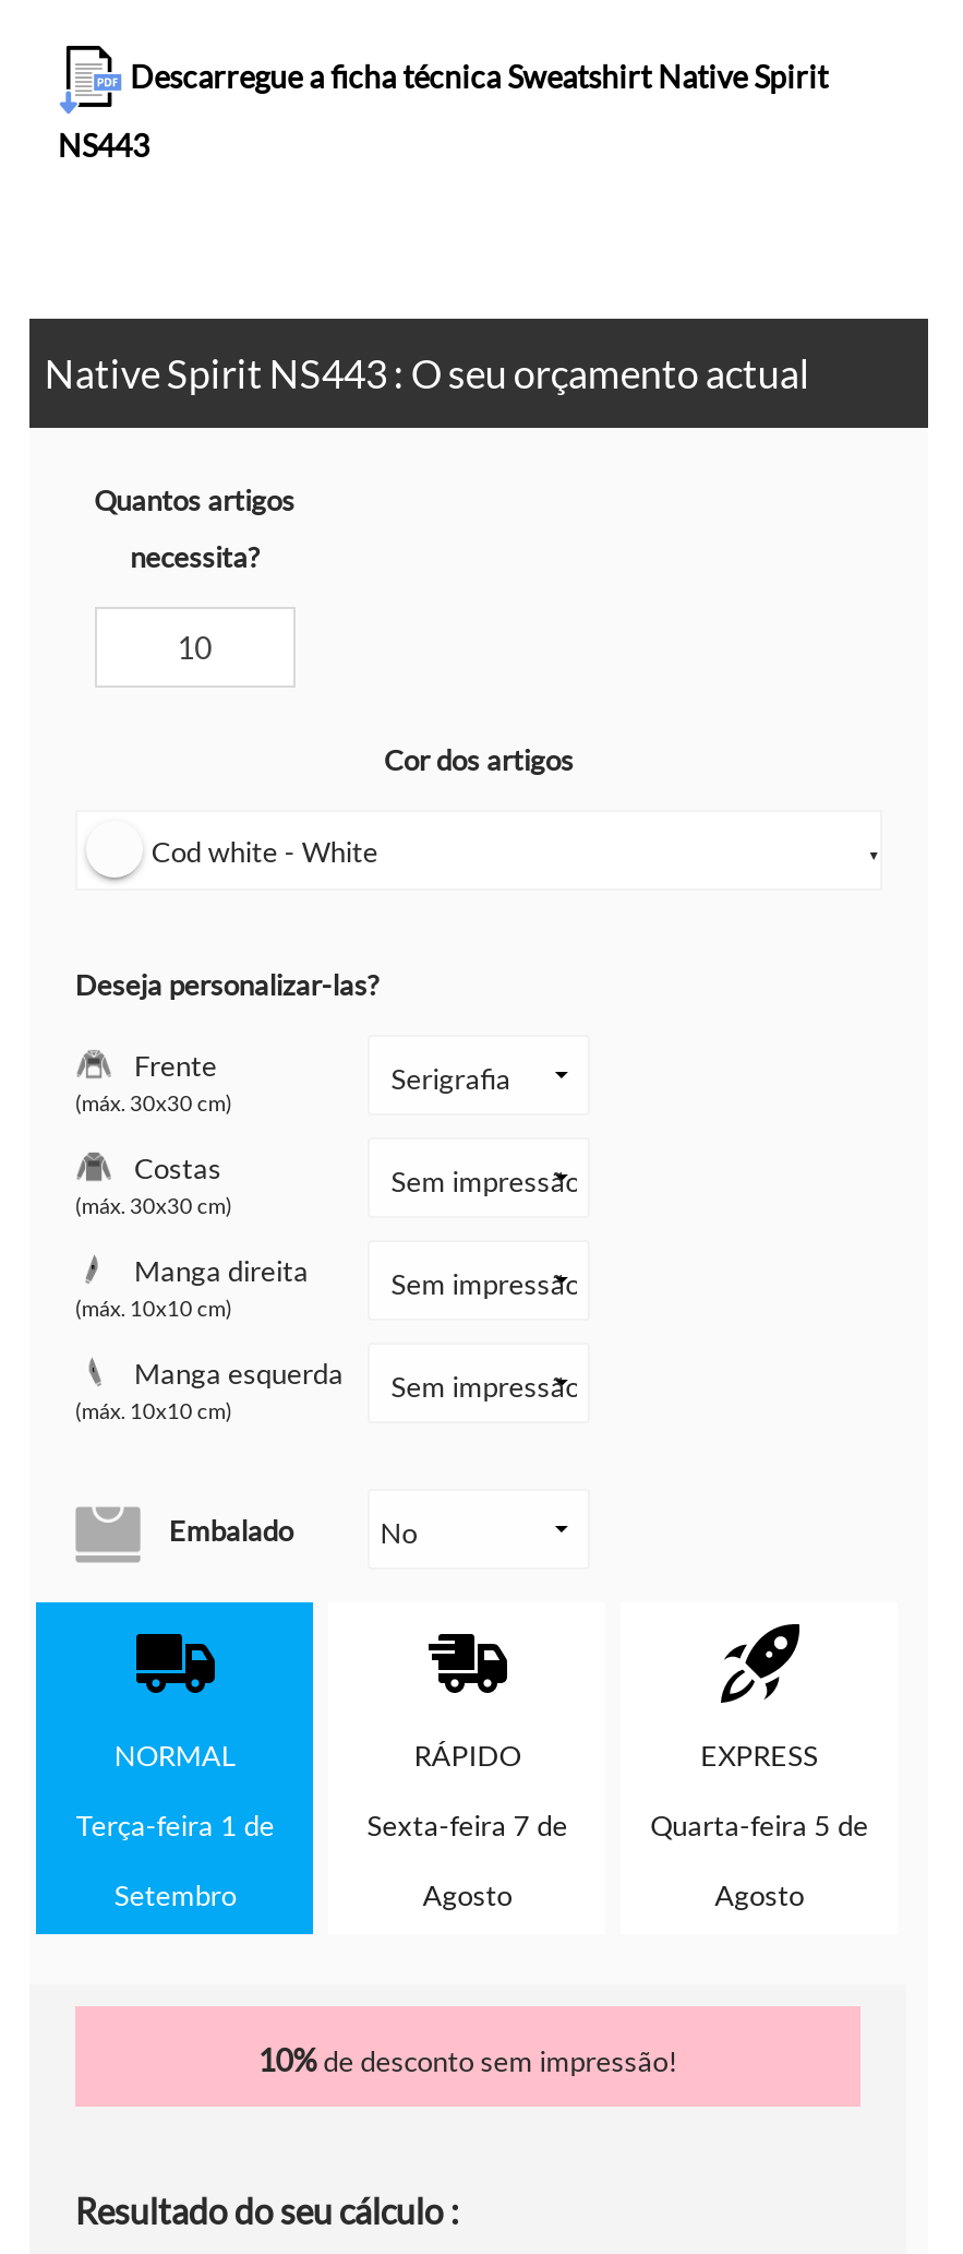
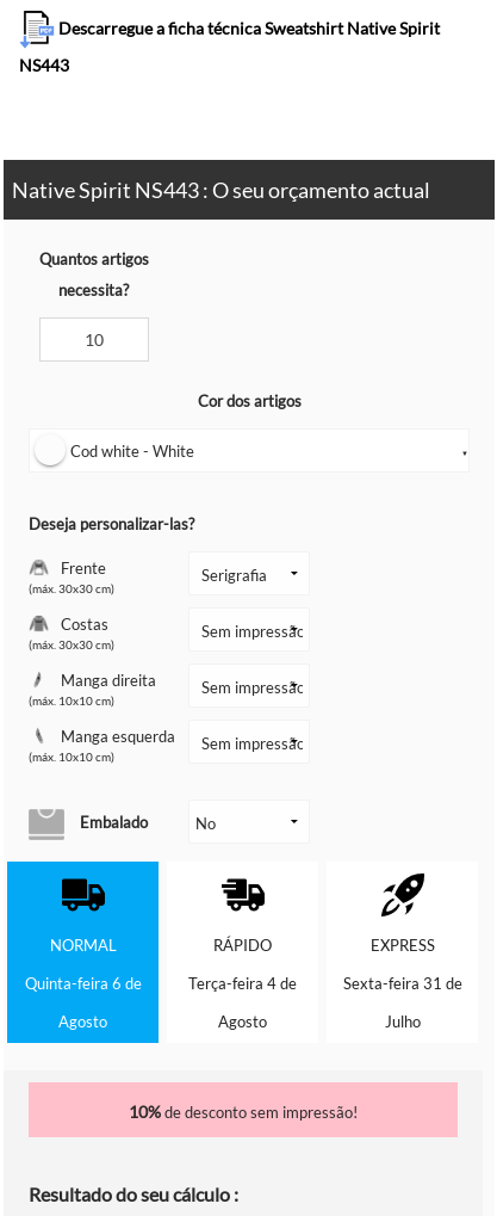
- Terça-feira 1 de
+ Quinta-feira 6 de

- Sexta-feira 7 de
+ Terça-feira 4 de

- Quarta-feira 5 de
+ Sexta-feira 31 de

- Setembro
+ Agosto

- Agosto
+ Julho
